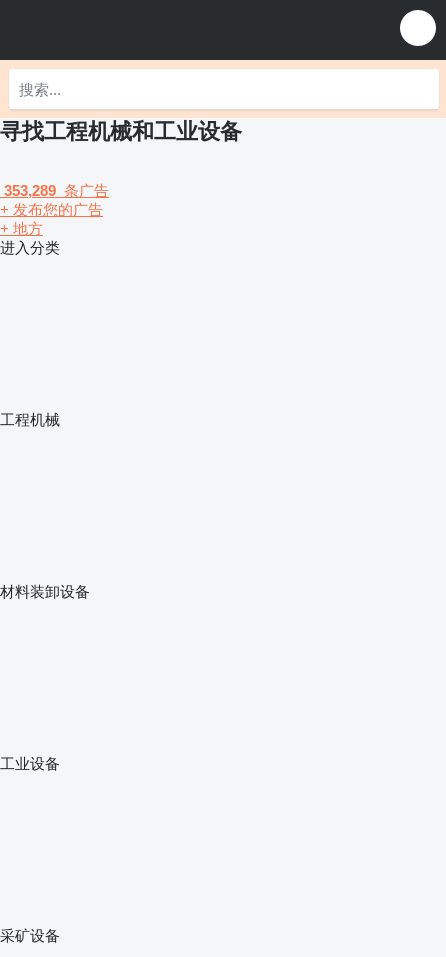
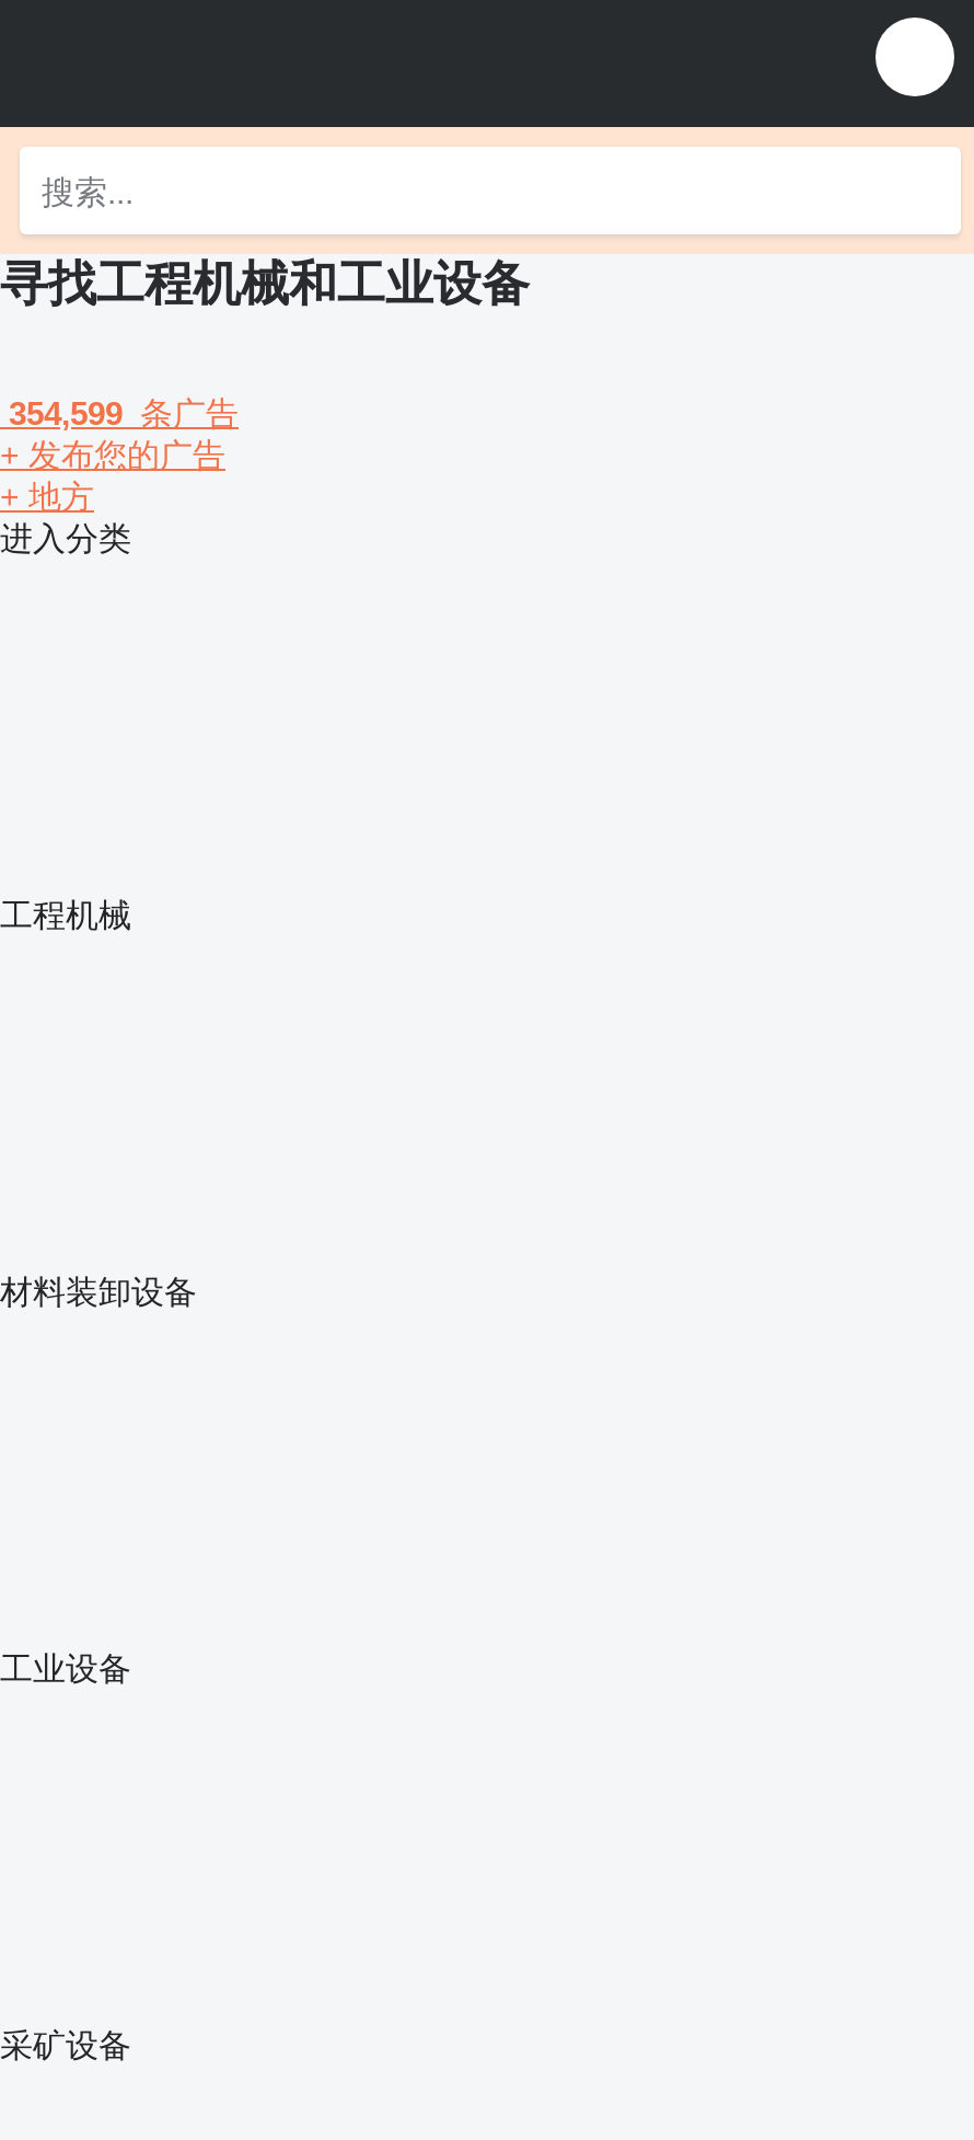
- 353,289条广告
+ 354,599条广告
